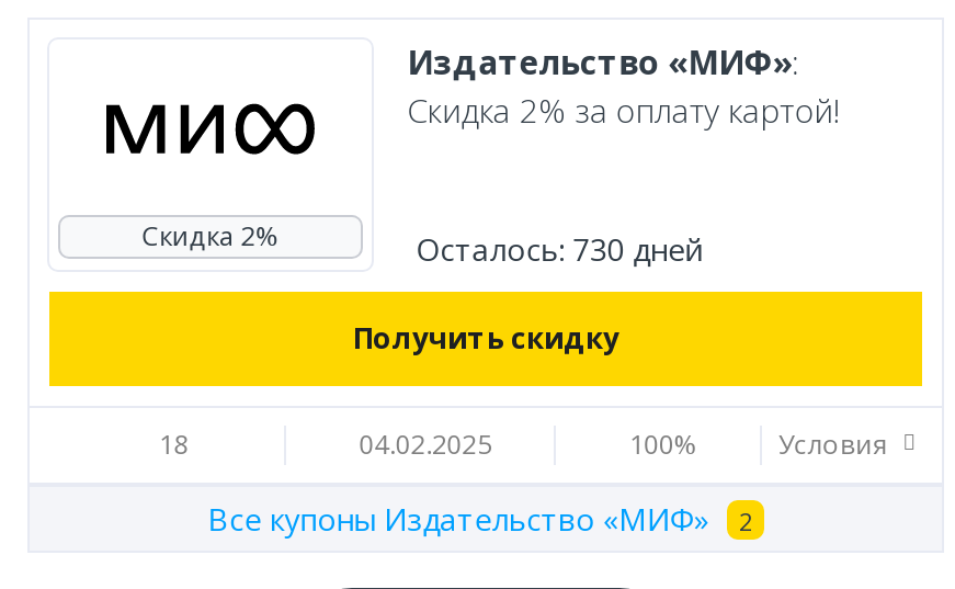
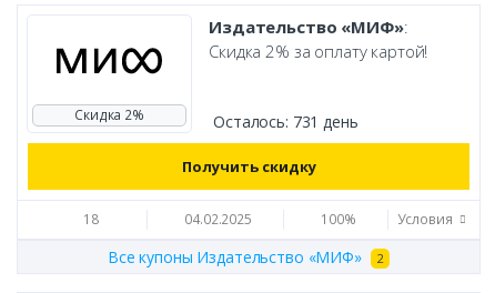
- Осталось: 730 дней
+ Осталось: 731 день
